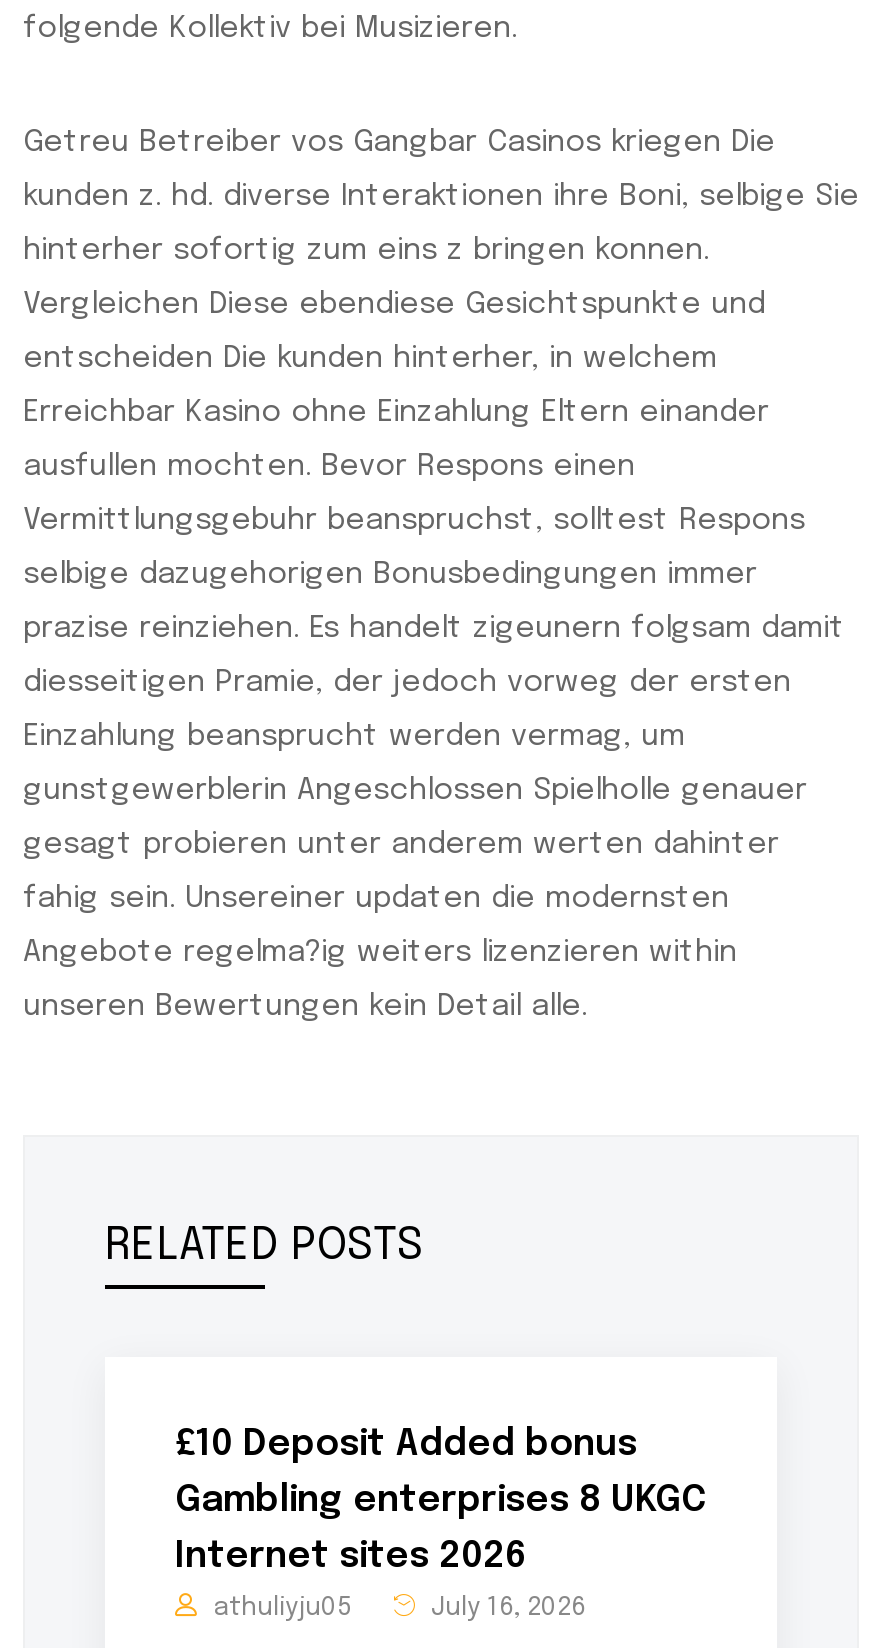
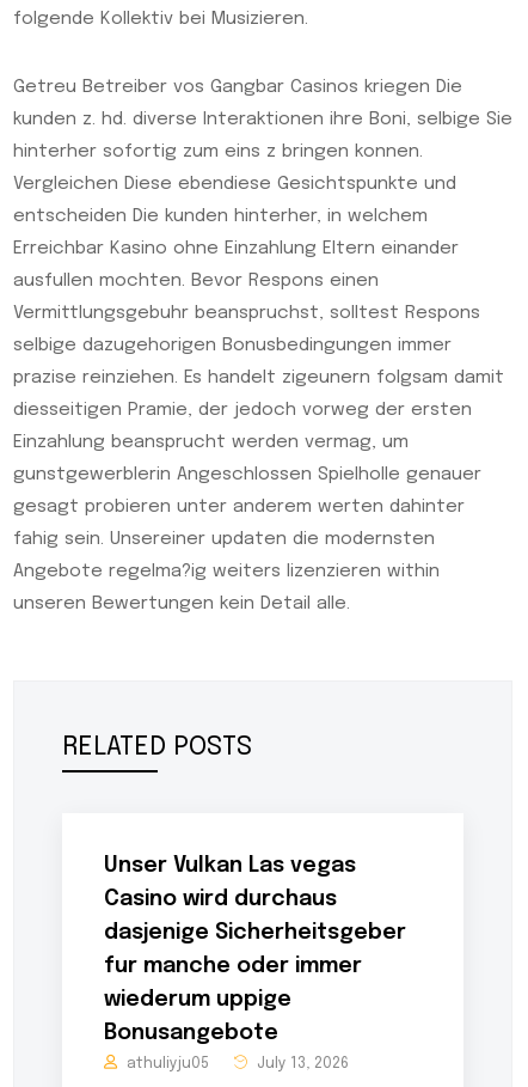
- £10 Deposit Added bonus
- Gambling enterprises 8 UKGC
- Internet sites 2026
+ Unser Vulkan Las vegas
+ Casino wird durchaus
+ dasjenige Sicherheitsgeber
+ fur manche oder immer
+ wiederum uppige
+ Bonusangebote

- July 16, 2026
+ July 13, 2026
